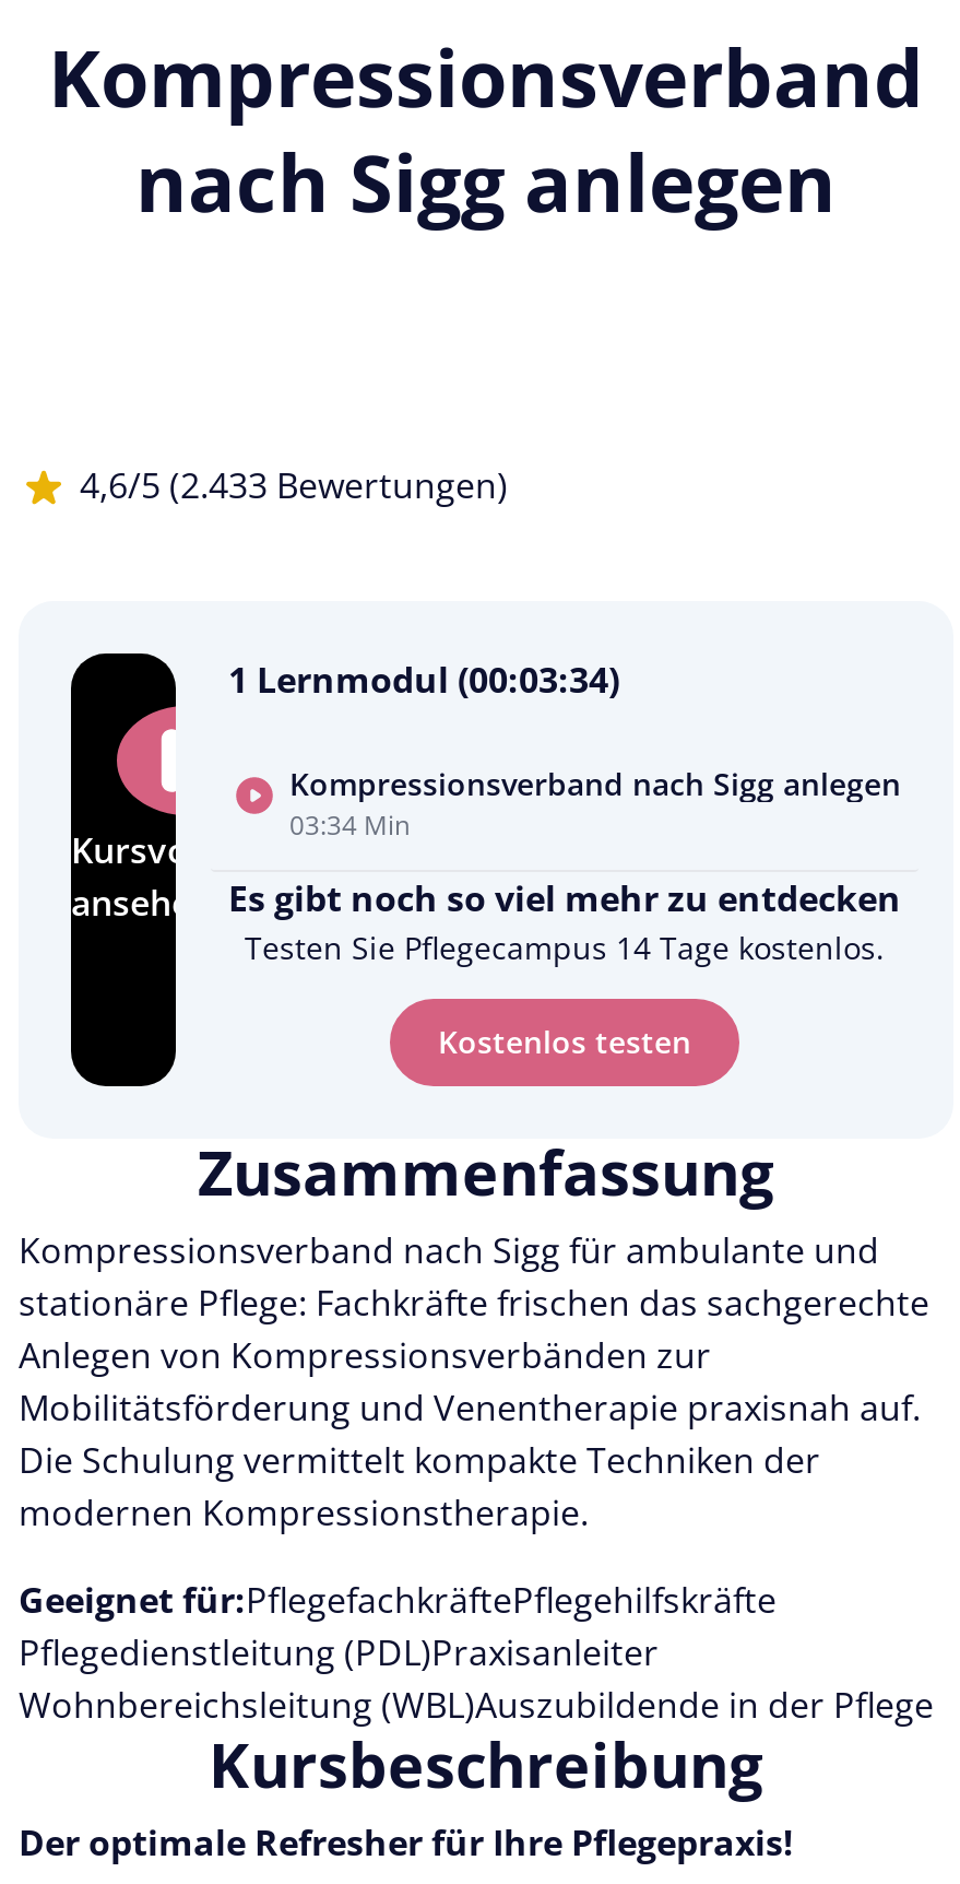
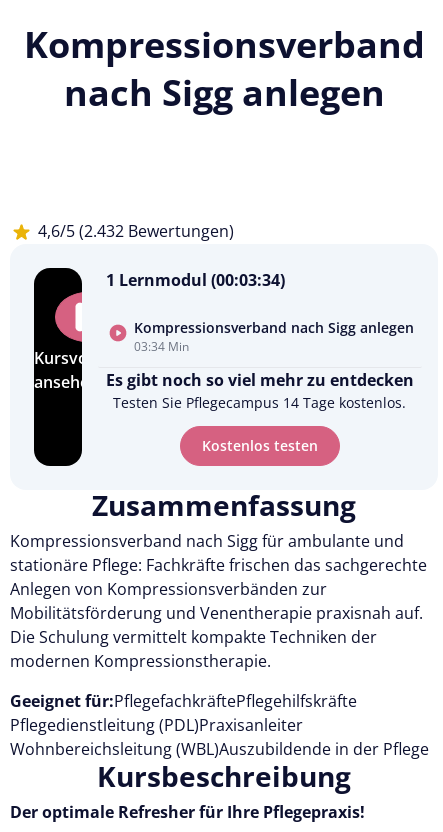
- 4,6/5 (2.433 Bewertungen)
+ 4,6/5 (2.432 Bewertungen)
